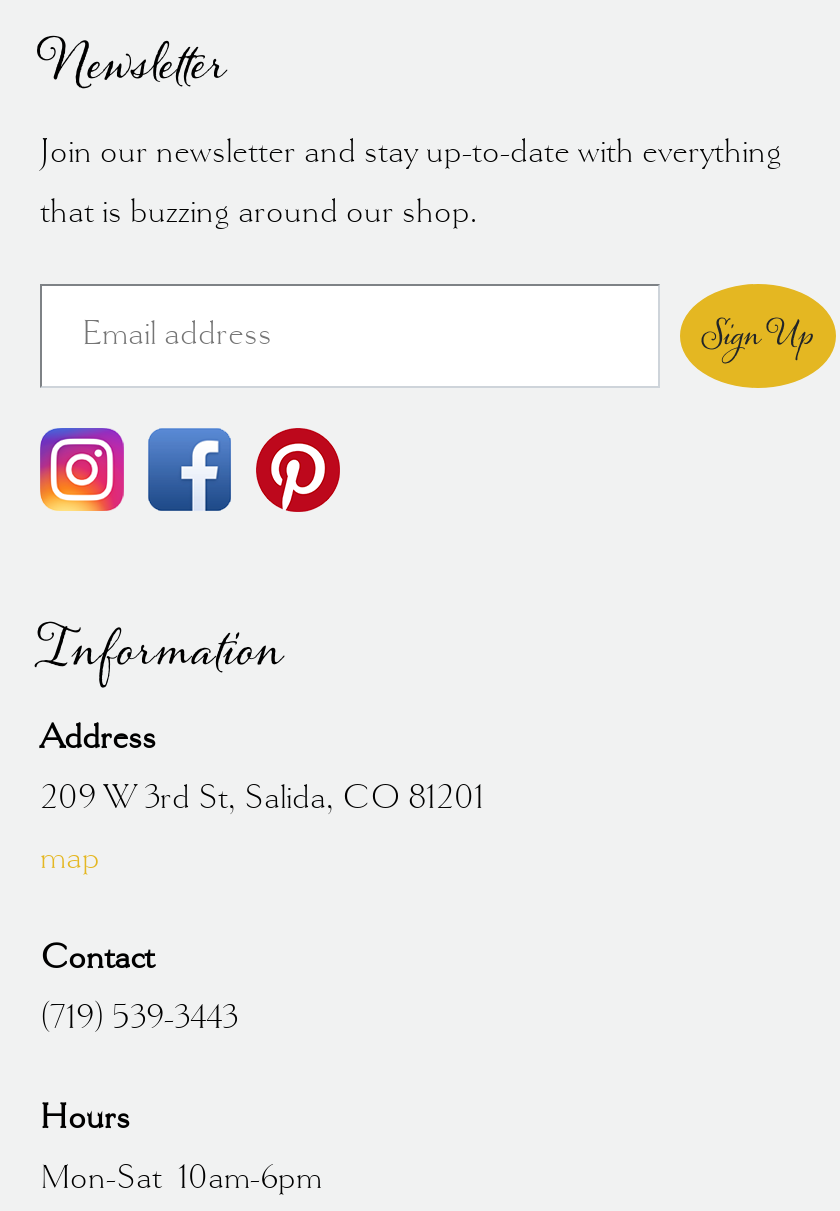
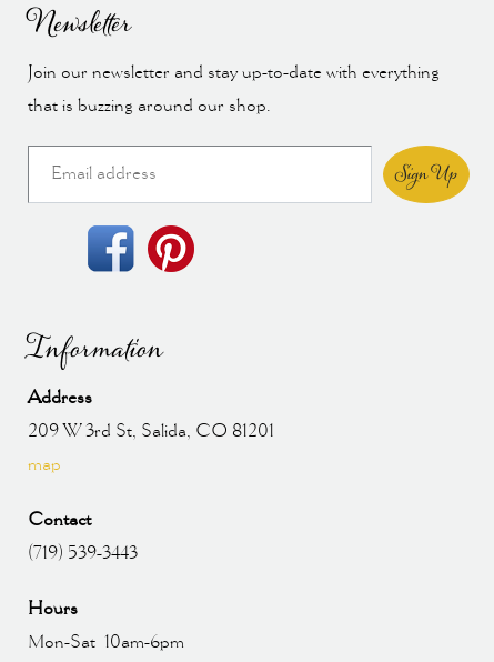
- [image]
